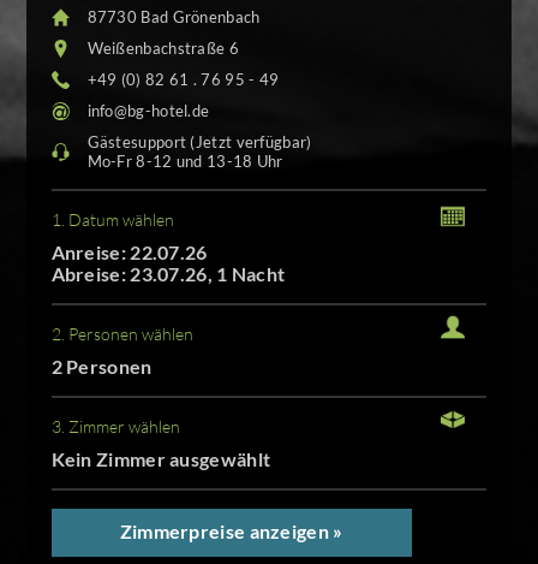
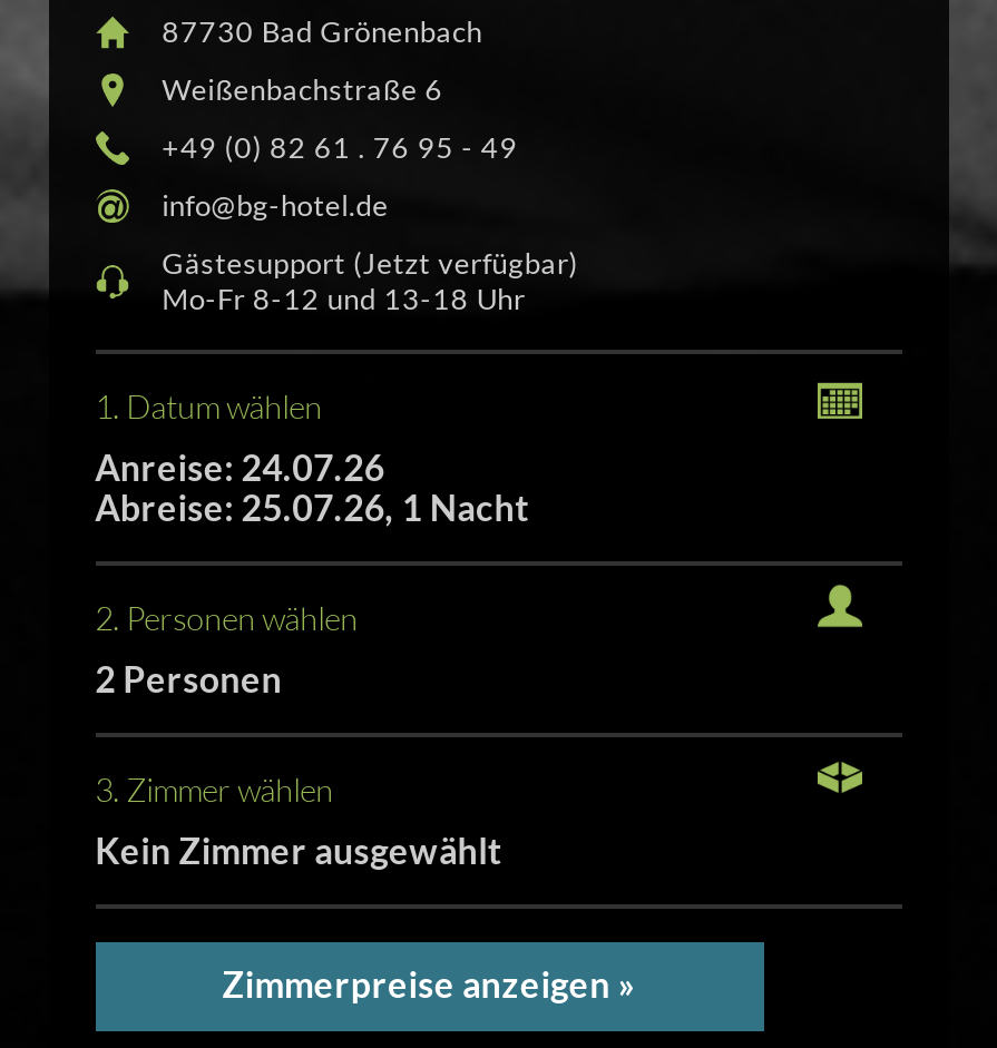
- Anreise: 22.07.26
+ Anreise: 24.07.26

- Abreise: 23.07.26, 1 Nacht
+ Abreise: 25.07.26, 1 Nacht
